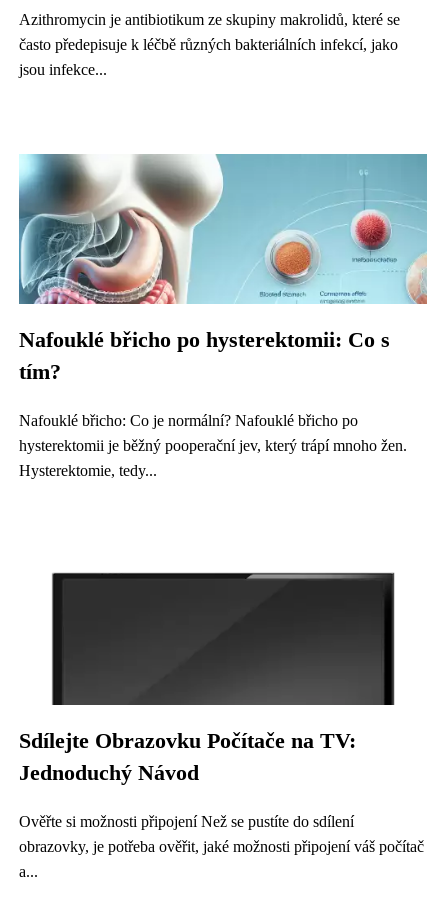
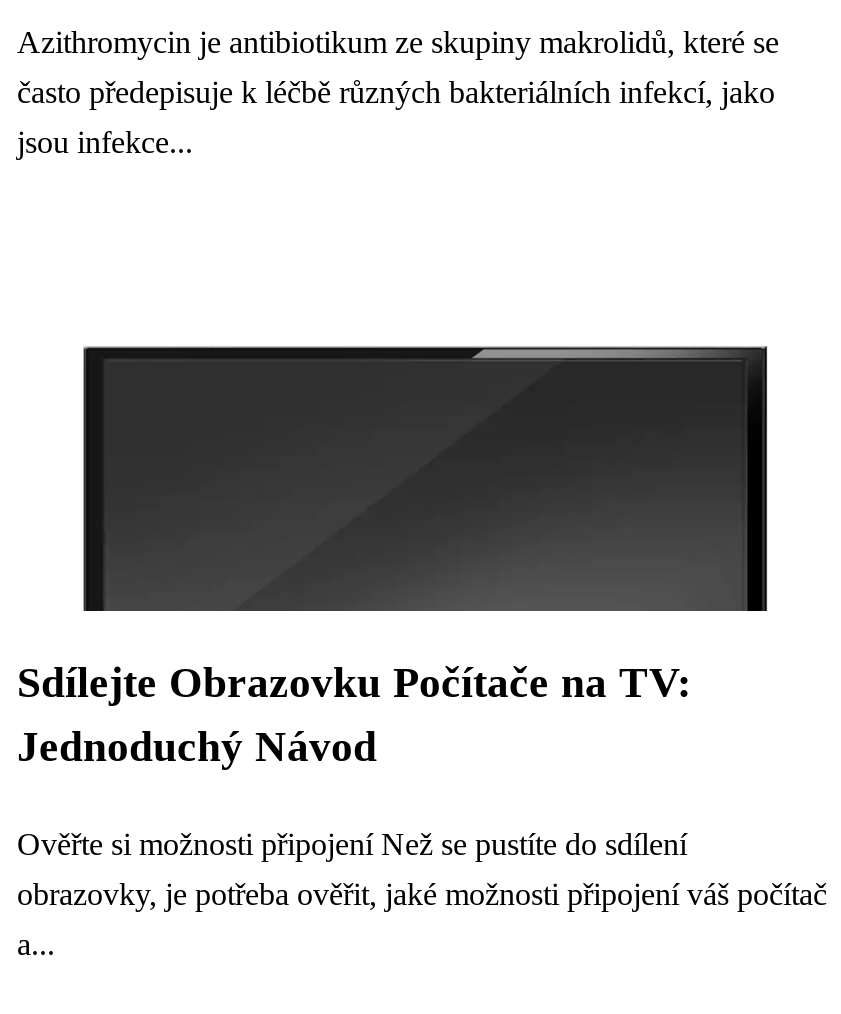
- [image]
- Nafouklé břicho po hysterektomii: Co s
- tím?
- Nafouklé břicho: Co je normální? Nafouklé břicho po
- hysterektomii je běžný pooperační jev, který trápí mnoho žen.
- Hysterektomie, tedy...
